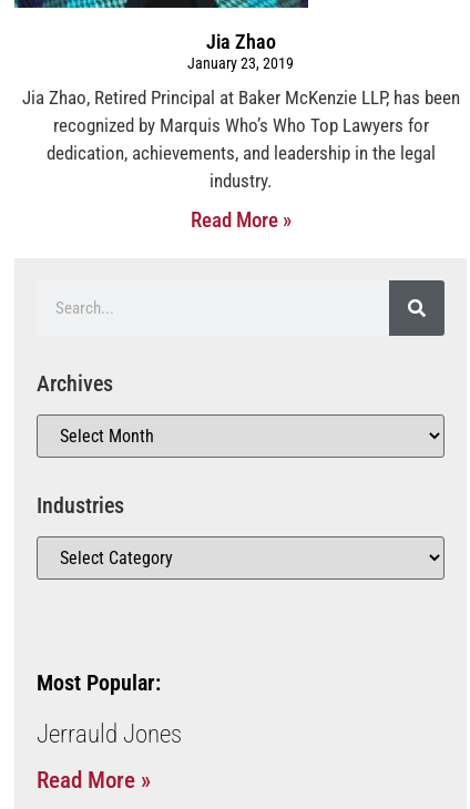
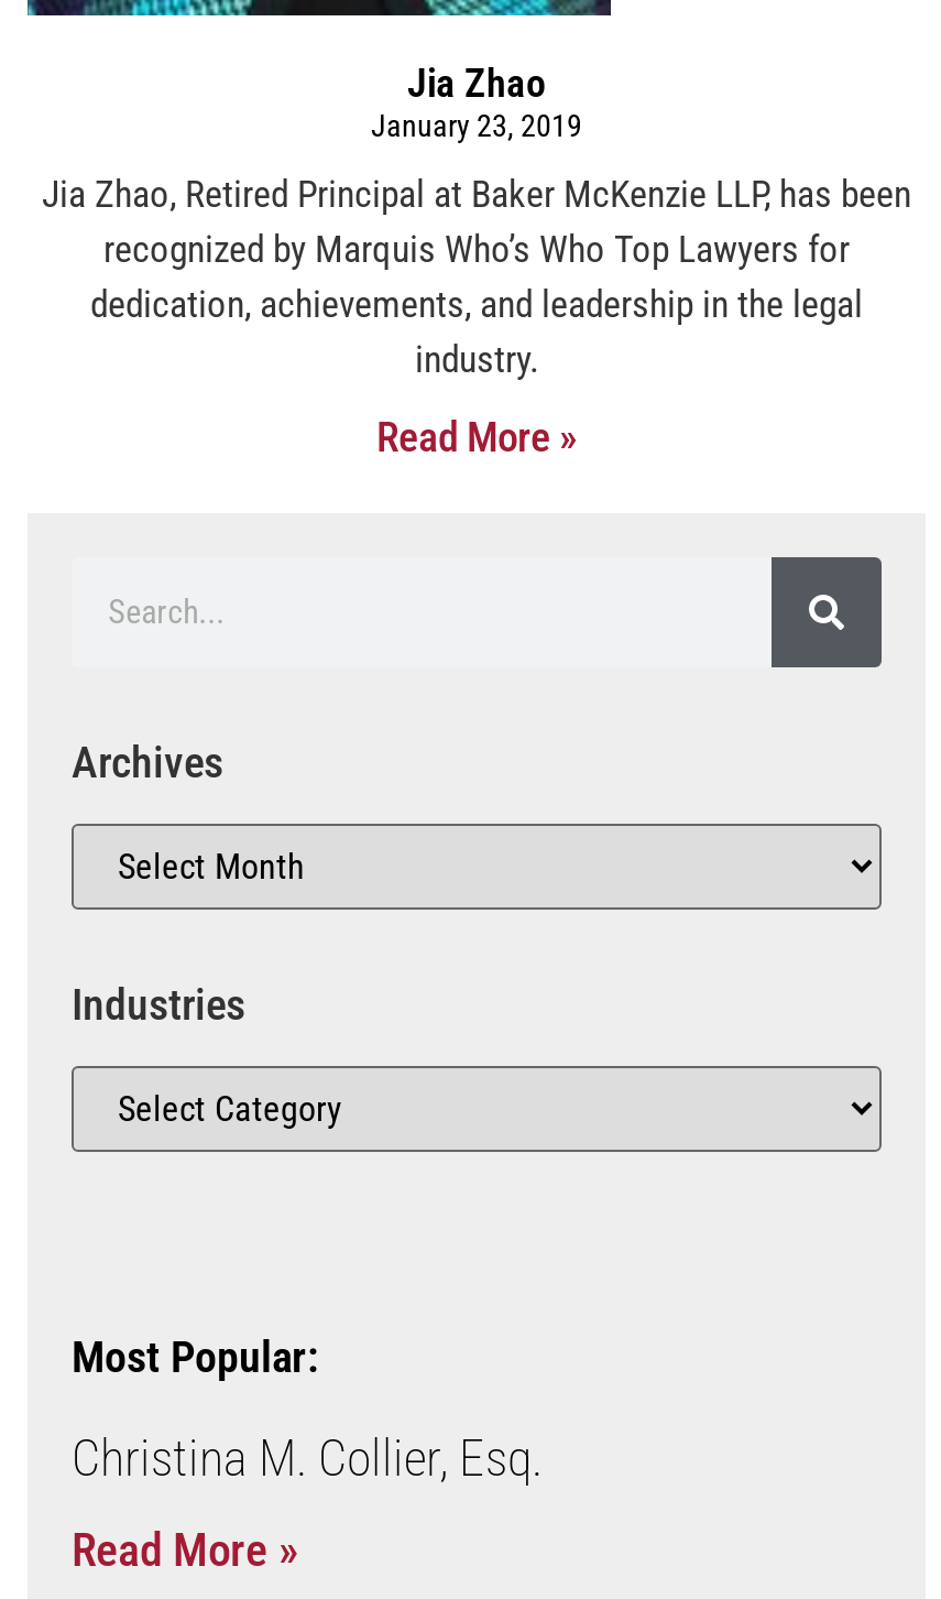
- Jerrauld Jones
+ Christina M. Collier, Esq.
